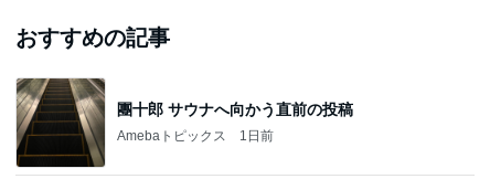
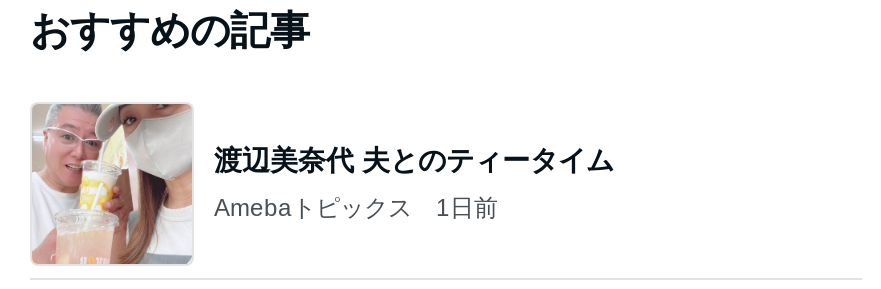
- [image]
- 團十郎 サウナへ向かう直前の投稿
+ [image]
+ 渡辺美奈代 夫とのティータイム
